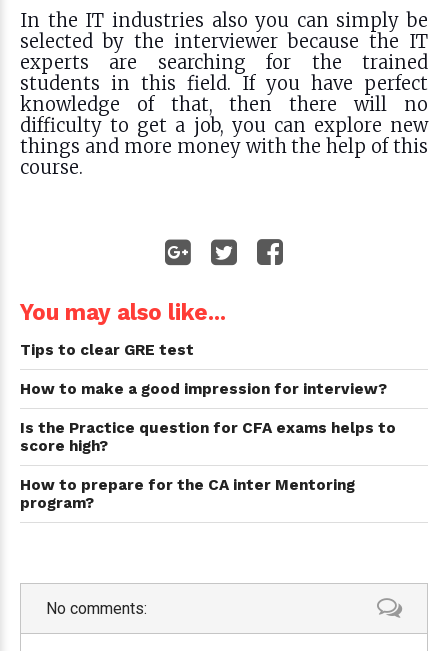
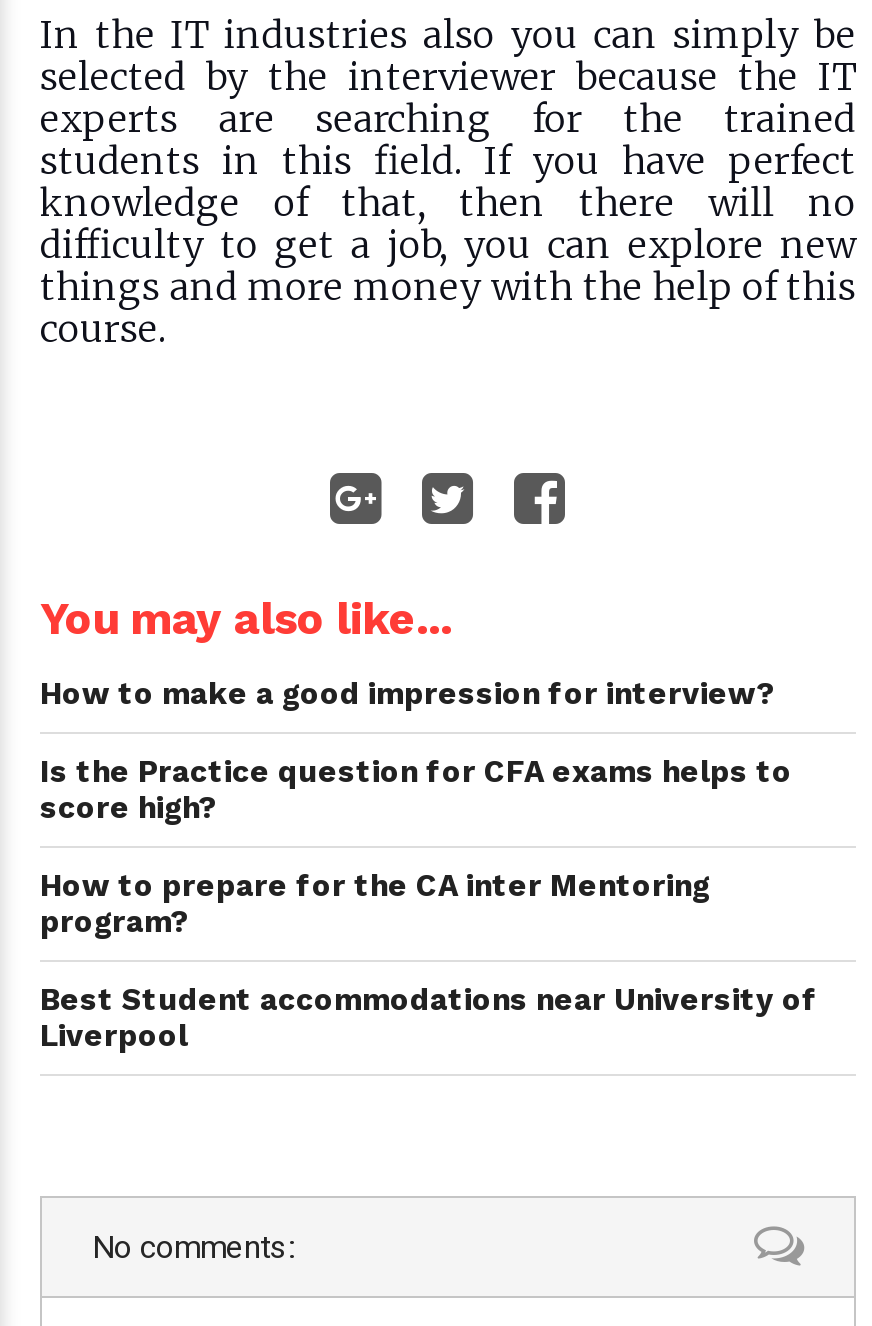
- Tips to clear GRE test

moved up: How to make a good impression for interview? | Is the Practice question for CFA exams helps to | score high? | How to prepare for the CA inter Mentoring | program?

+ Best Student accommodations near University of
+ Liverpool
